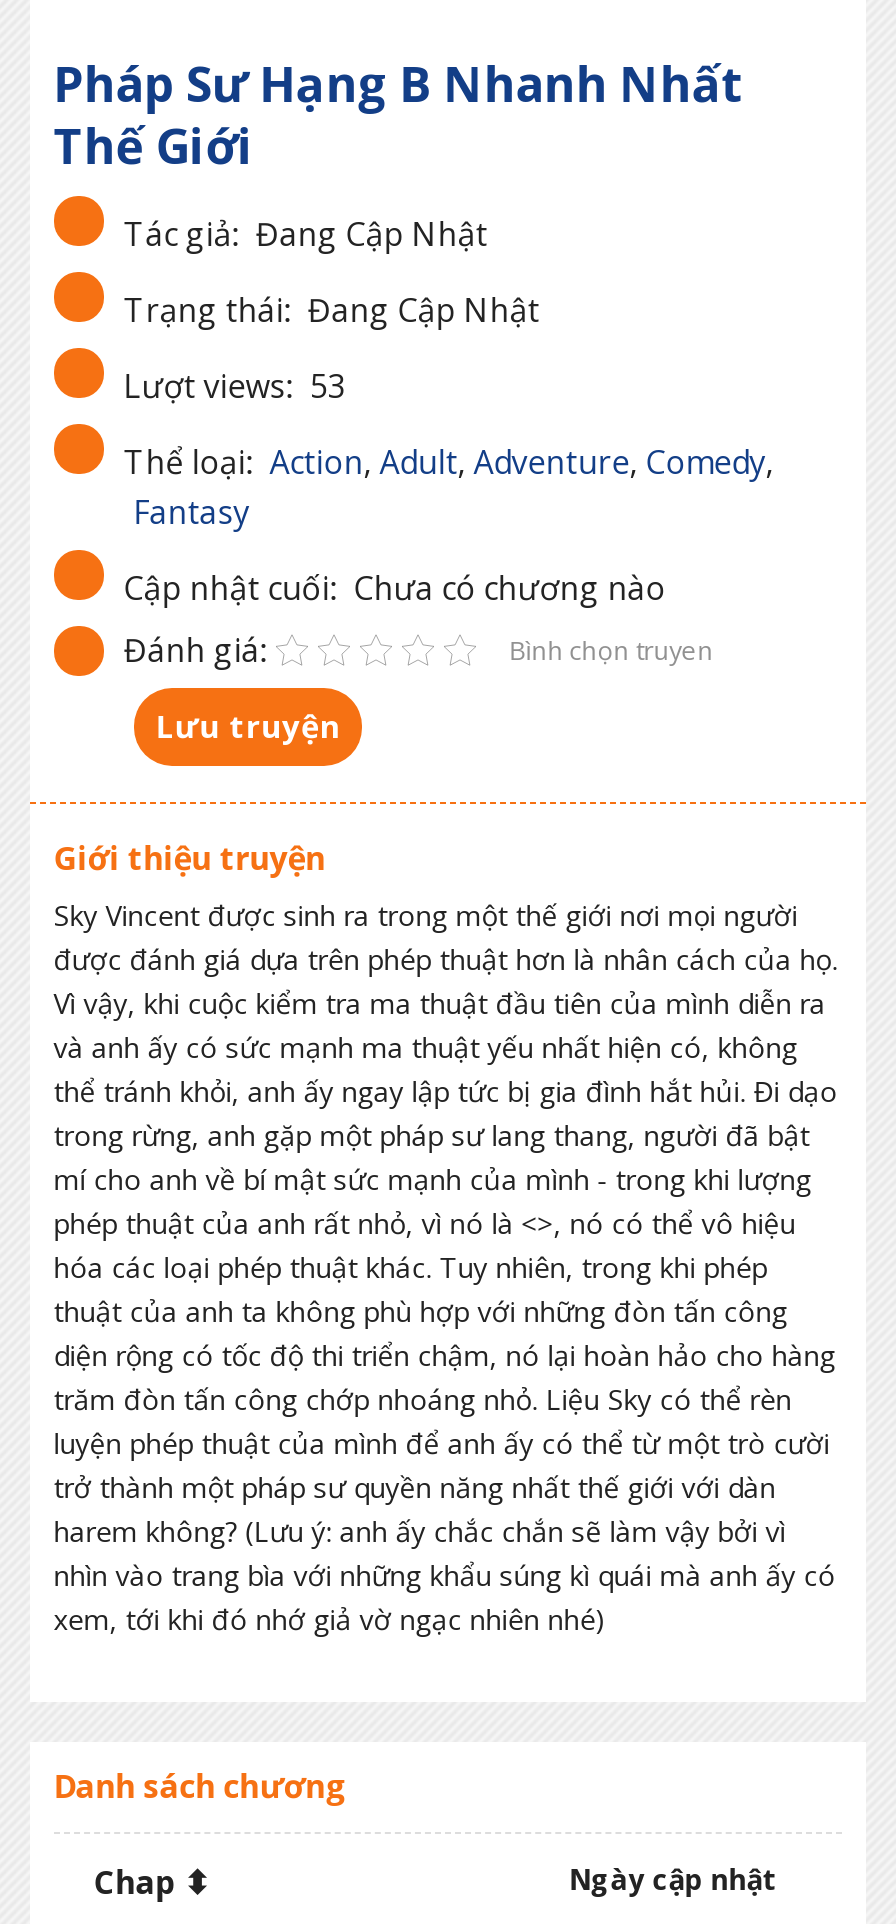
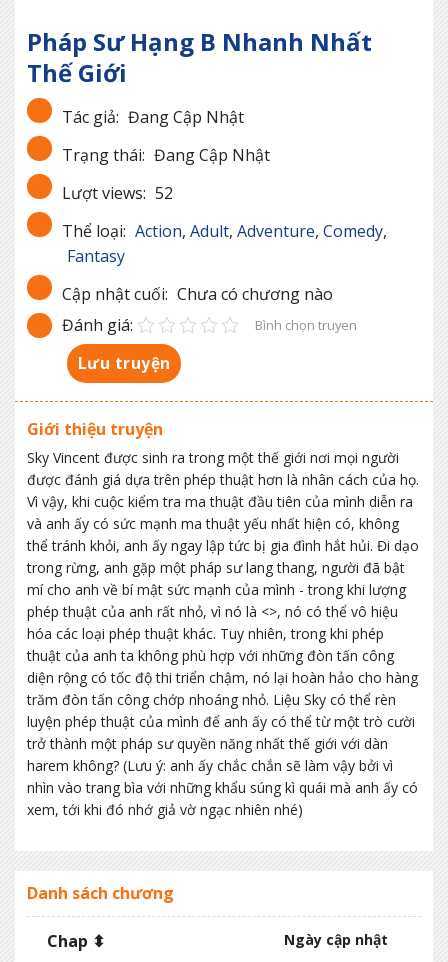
- Lượt views: 53
+ Lượt views: 52
